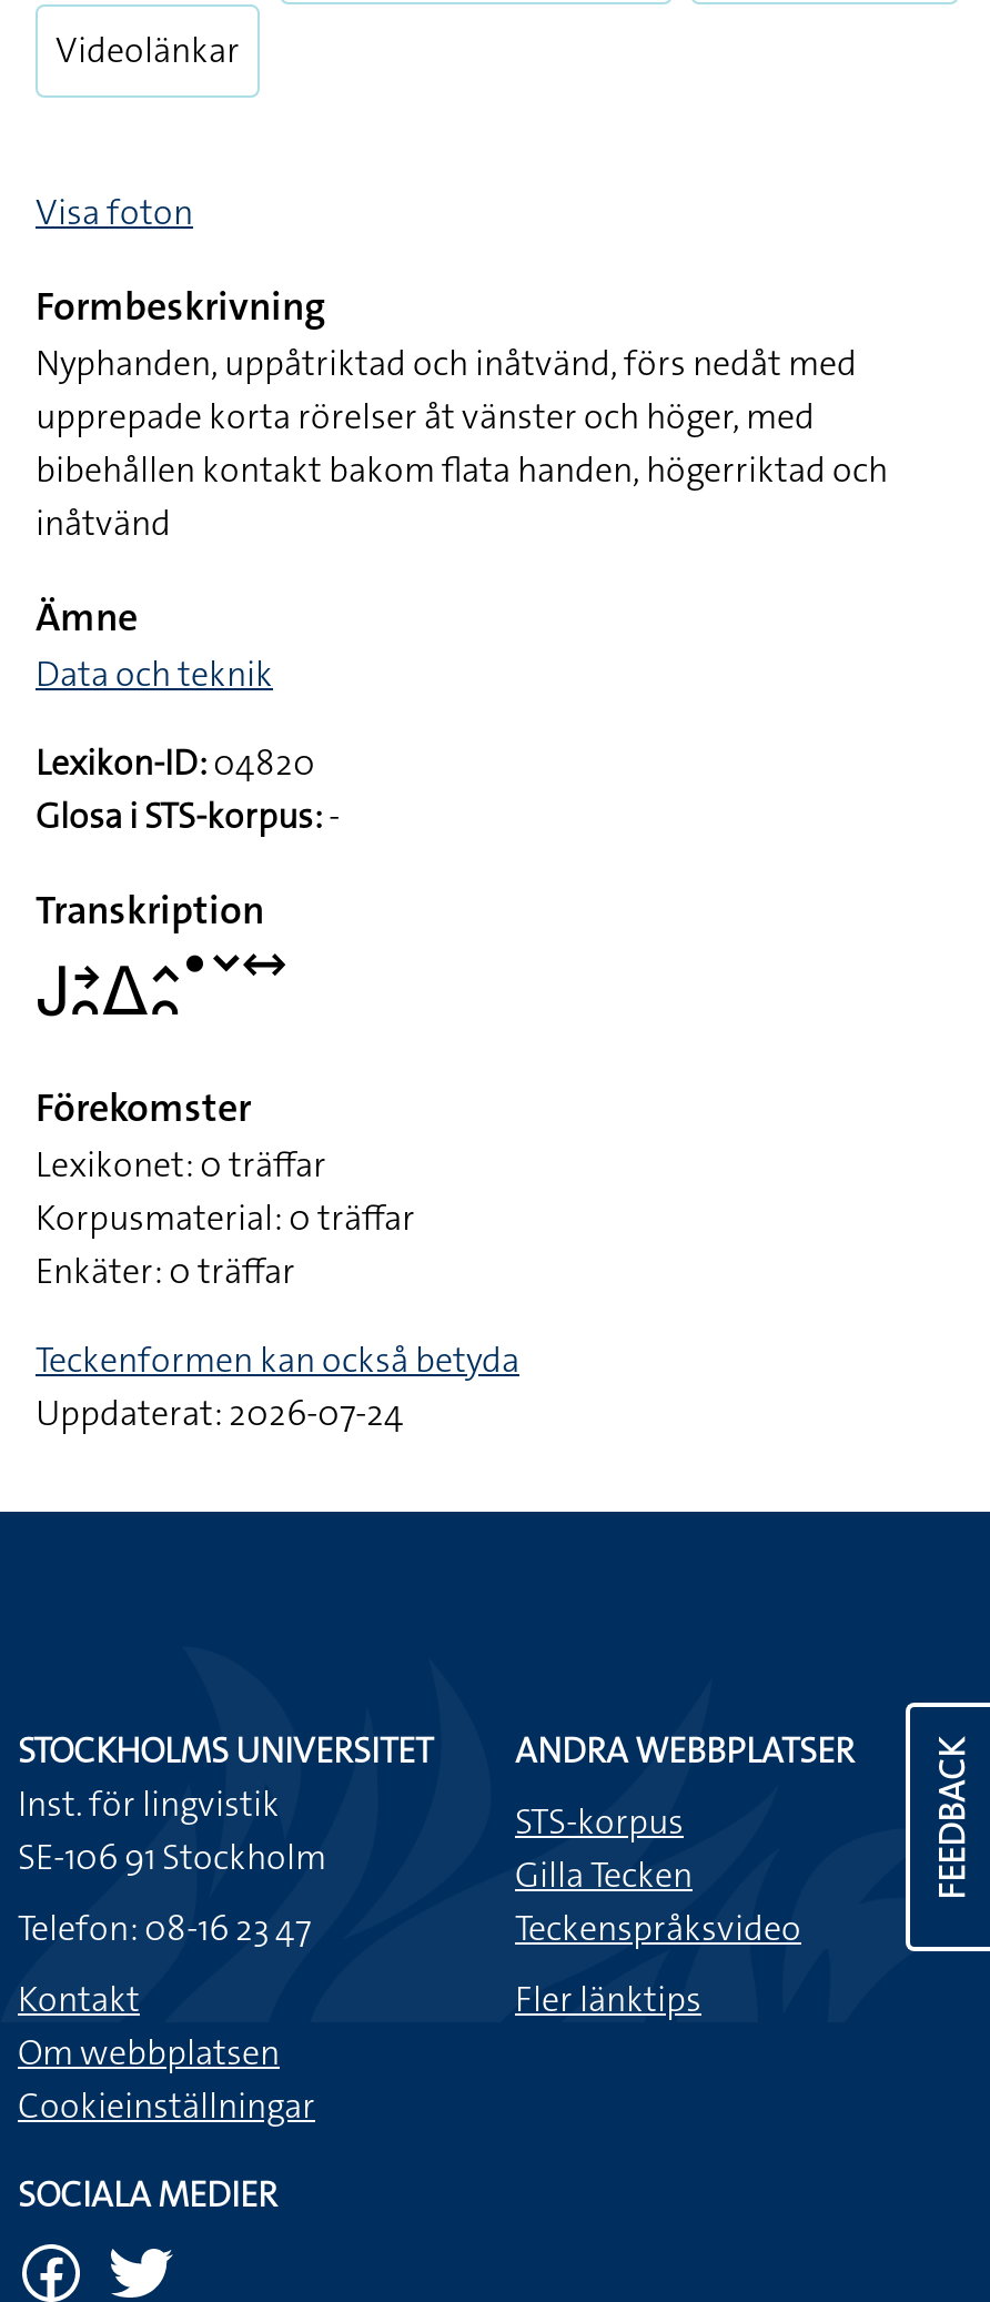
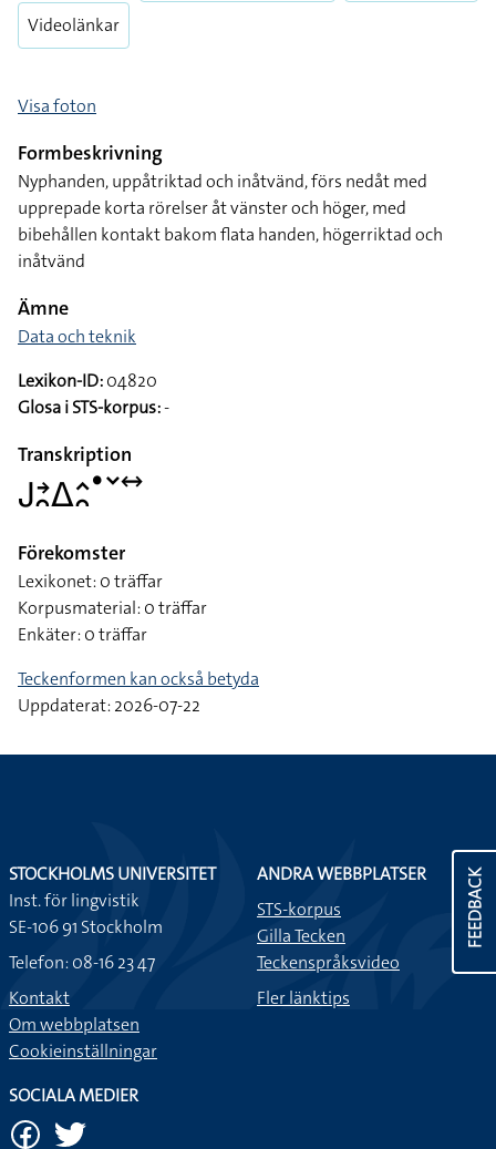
- Uppdaterat: 2026-07-24
+ Uppdaterat: 2026-07-22
